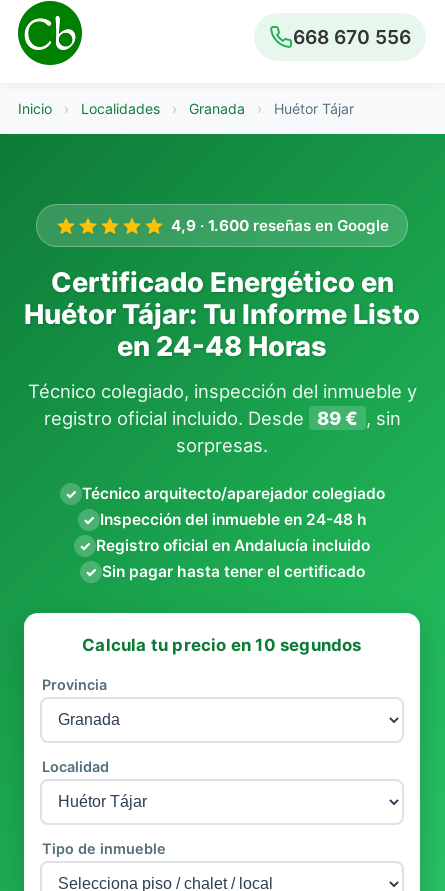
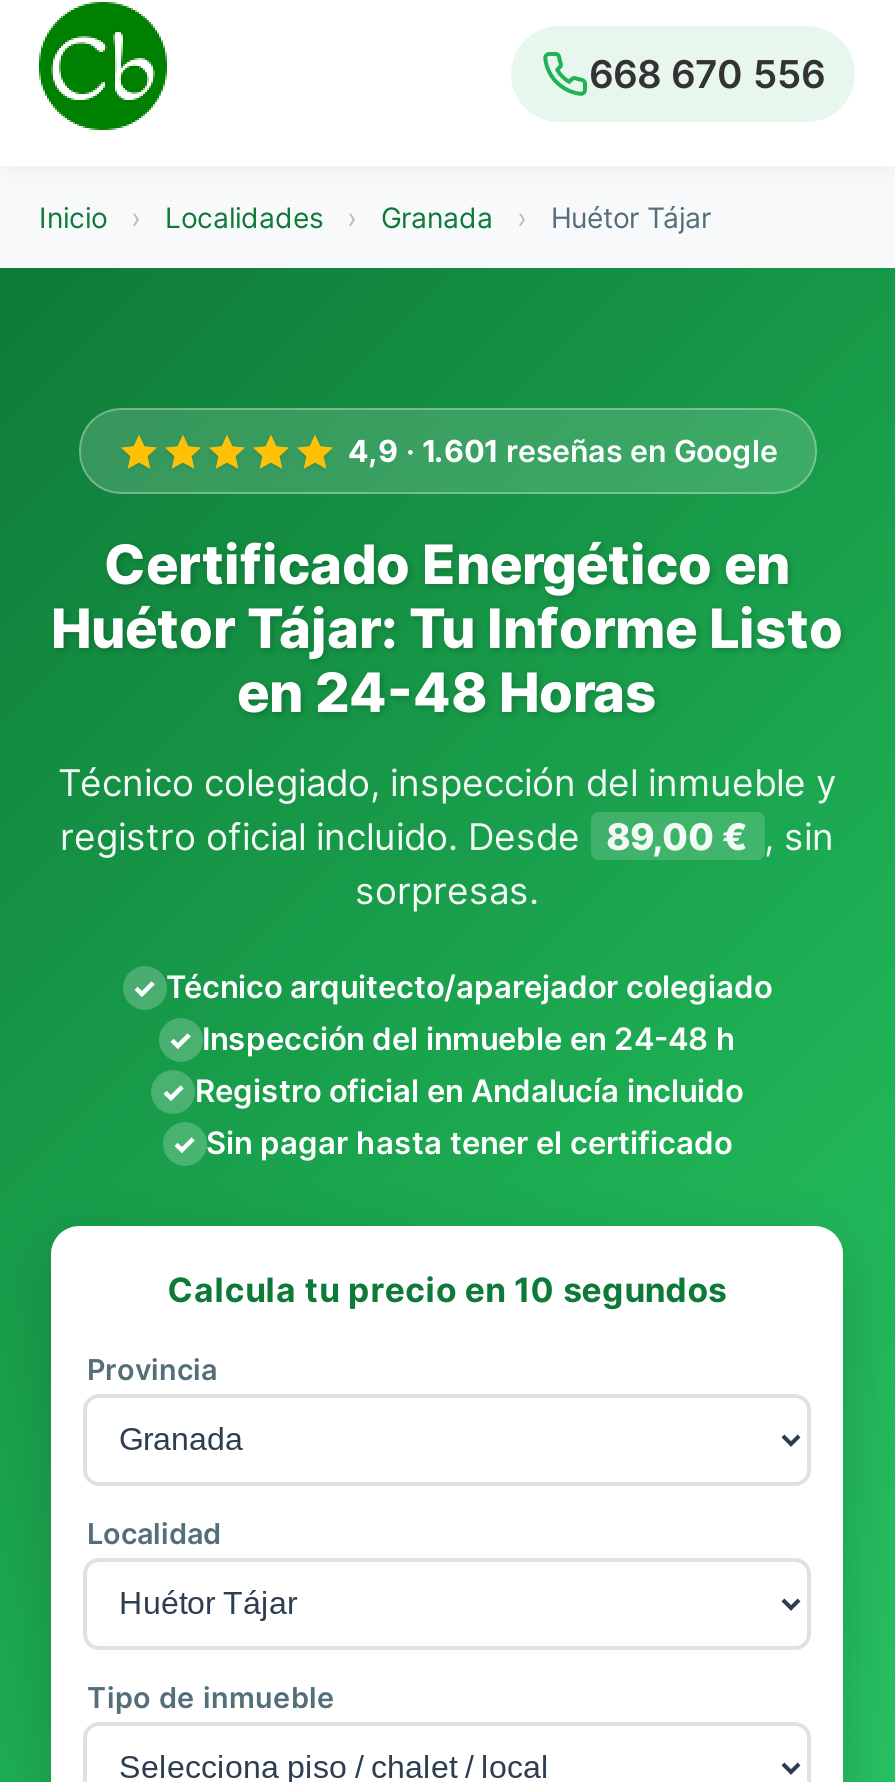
- 4,9 · 1.600 reseñas en Google
+ 4,9 · 1.601 reseñas en Google

- registro oficial incluido. Desde 89 € , sin
+ registro oficial incluido. Desde 89,00 € , sin
